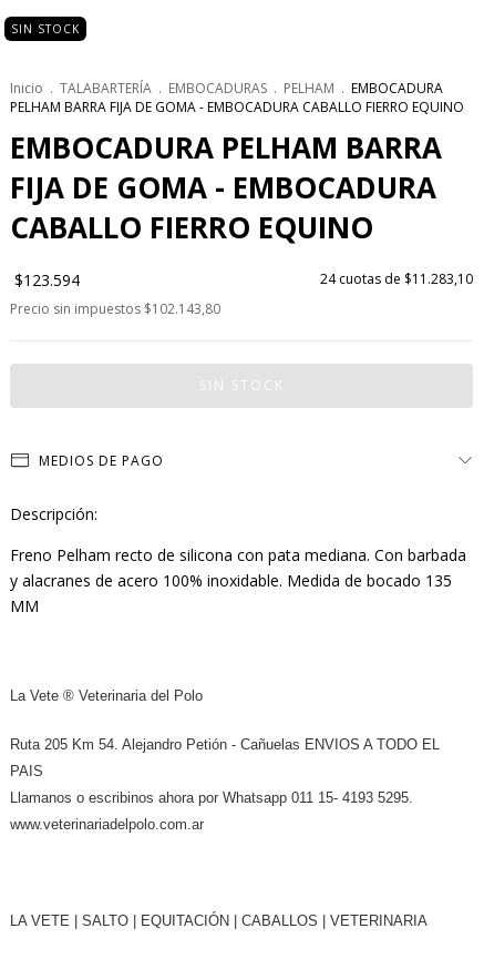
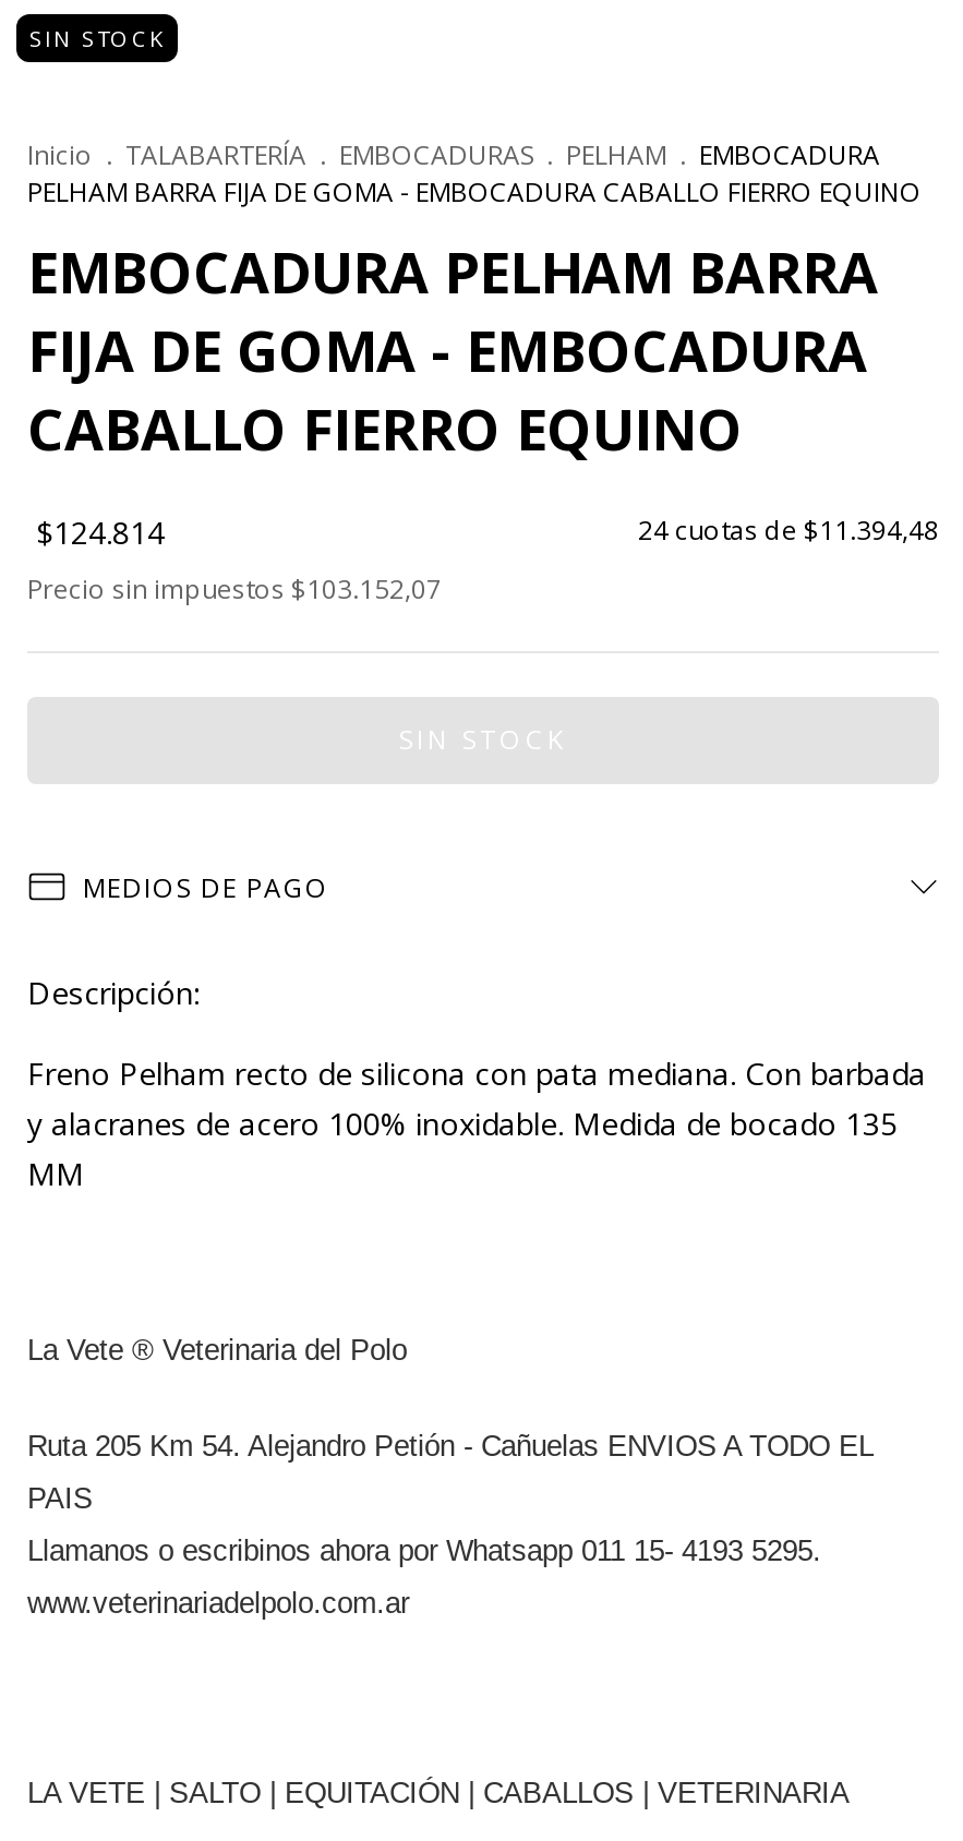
- $123.594
+ $124.814

- 24 cuotas de $11.283,10
+ 24 cuotas de $11.394,48

- Precio sin impuestos $102.143,80
+ Precio sin impuestos $103.152,07
